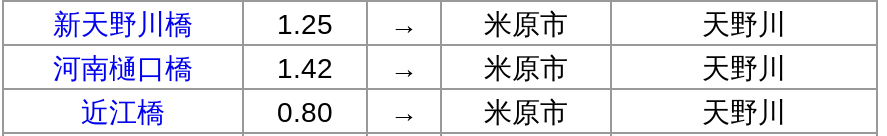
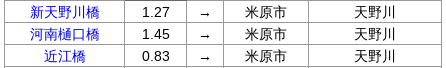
- 1.25
+ 1.27

- 1.42
+ 1.45

- 0.80
+ 0.83
